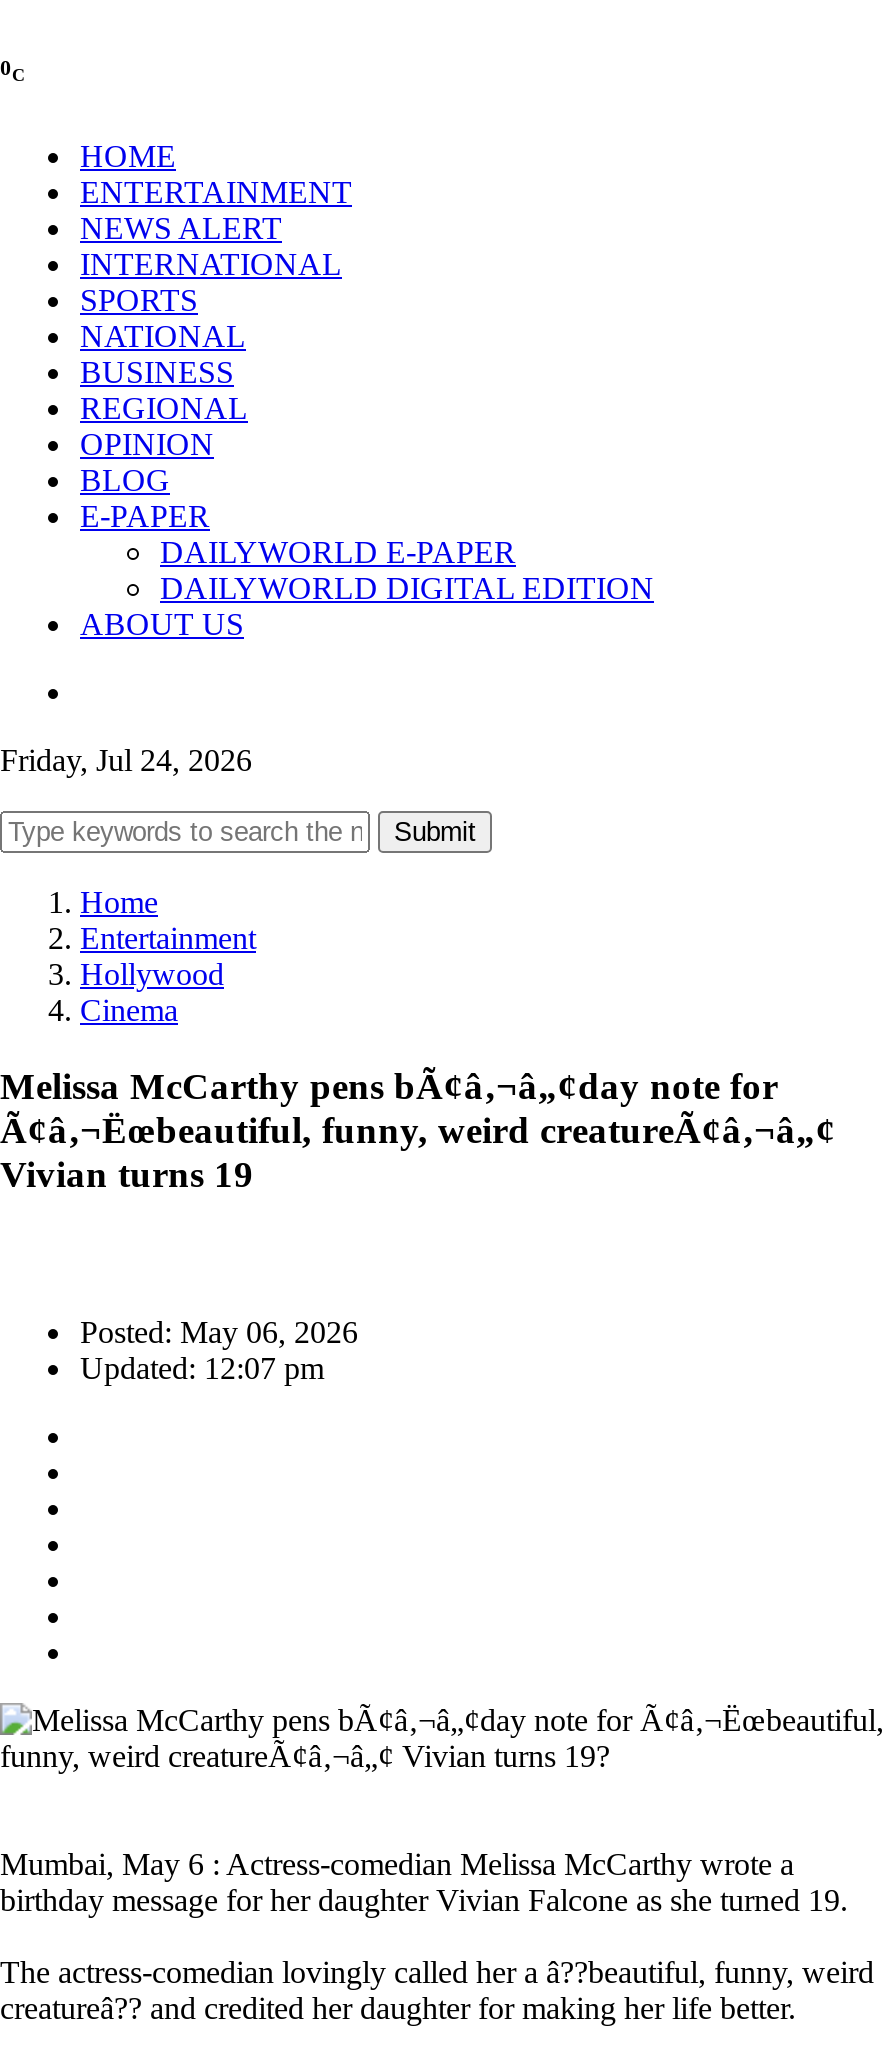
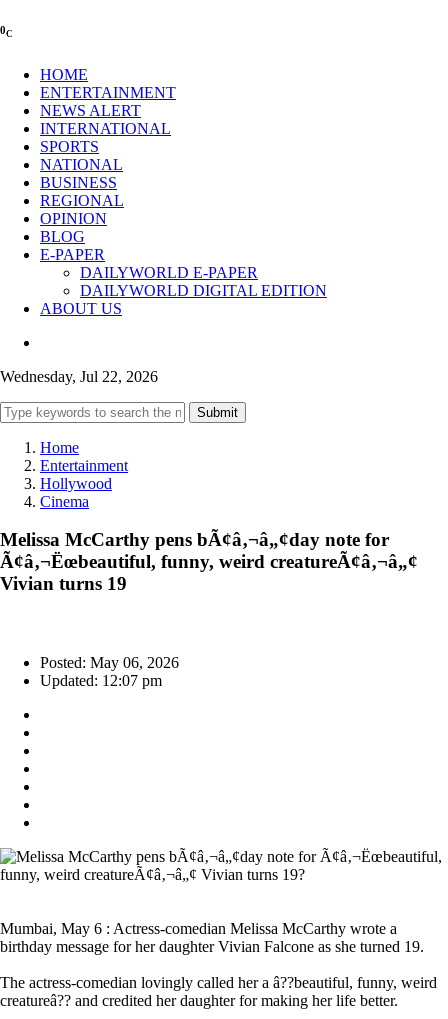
- Friday, Jul 24, 2026
+ Wednesday, Jul 22, 2026
